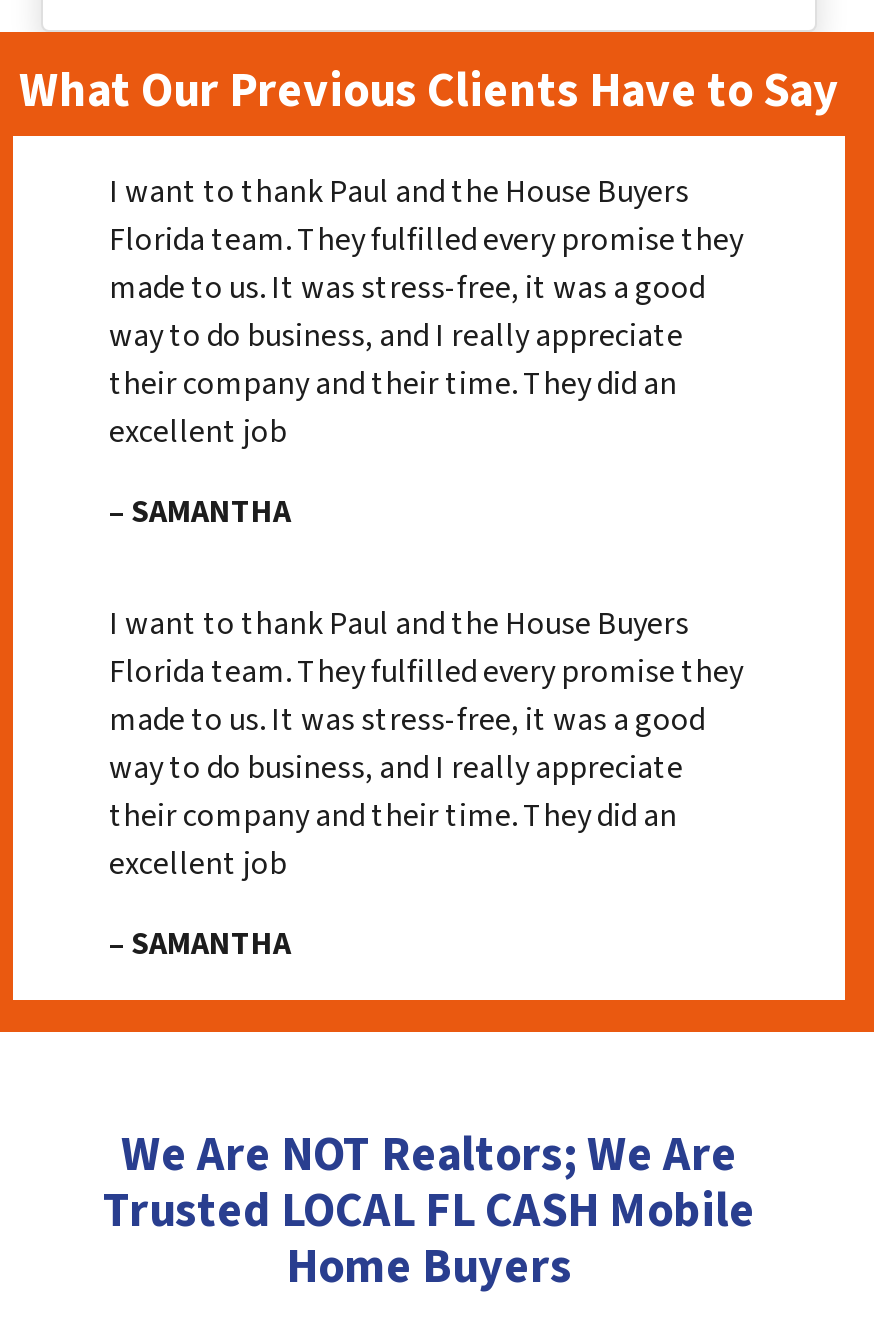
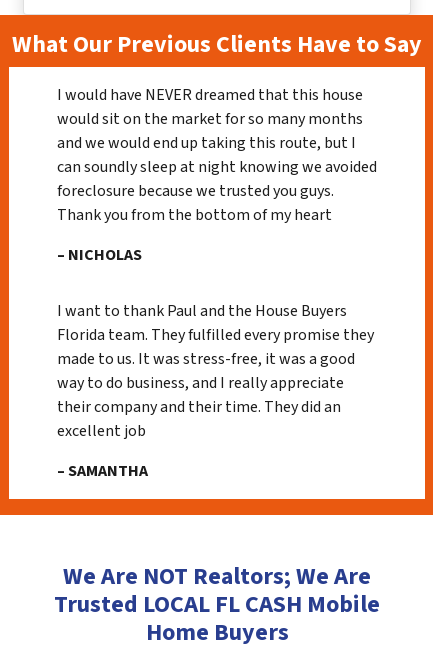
- I want to thank Paul and the House Buyers
- Florida team. They fulfilled every promise they
- made to us. It was stress-free, it was a good
- way to do business, and I really appreciate
- their company and their time. They did an
- excellent job
+ I would have NEVER dreamed that this house
+ would sit on the market for so many months
+ and we would end up taking this route, but I
+ can soundly sleep at night knowing we avoided
+ foreclosure because we trusted you guys.
+ Thank you from the bottom of my heart

- – SAMANTHA
+ – NICHOLAS
